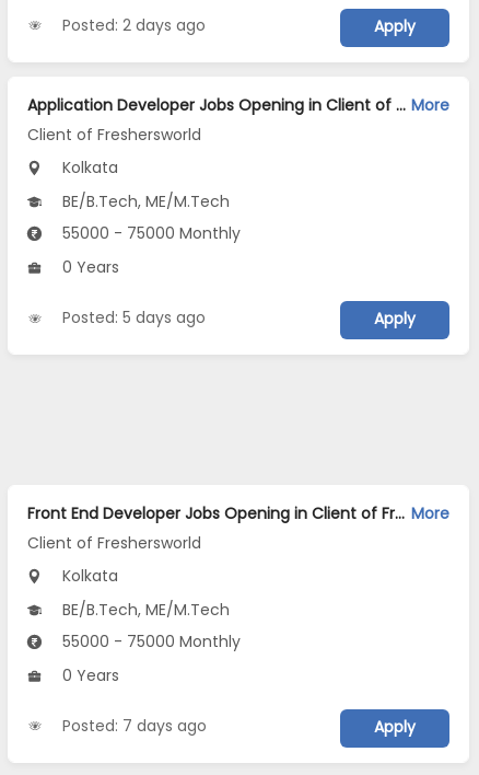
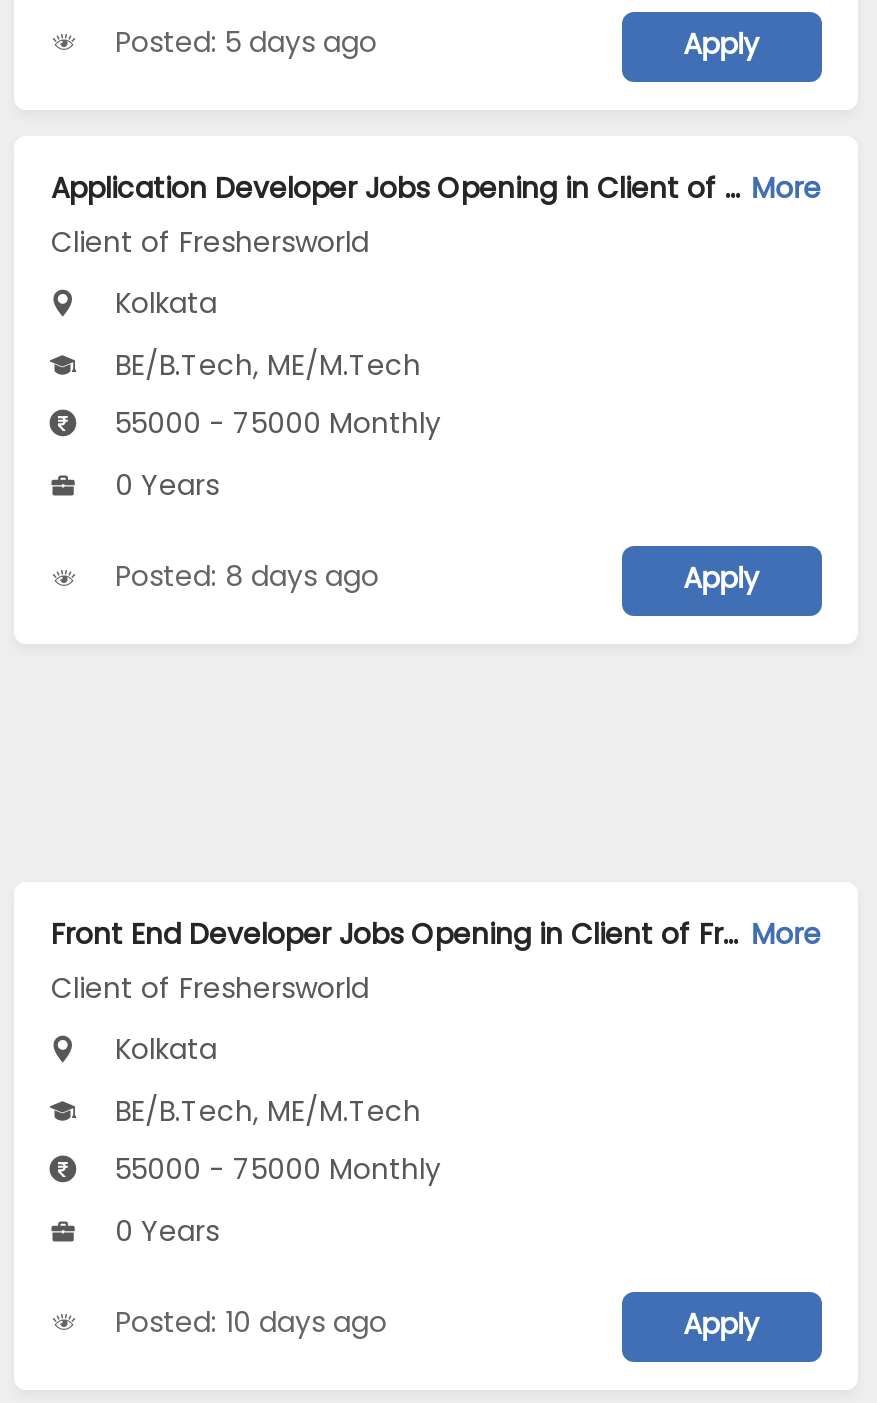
- Posted: 2 days ago

+ Posted: 8 days ago

moved up: Posted: 5 days ago

- Posted: 7 days ago
+ Posted: 10 days ago
